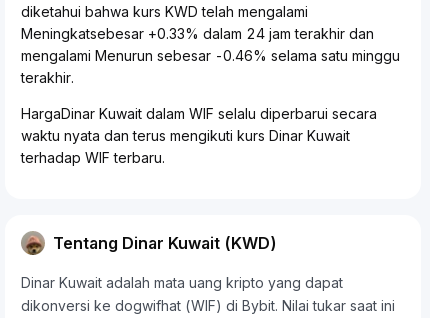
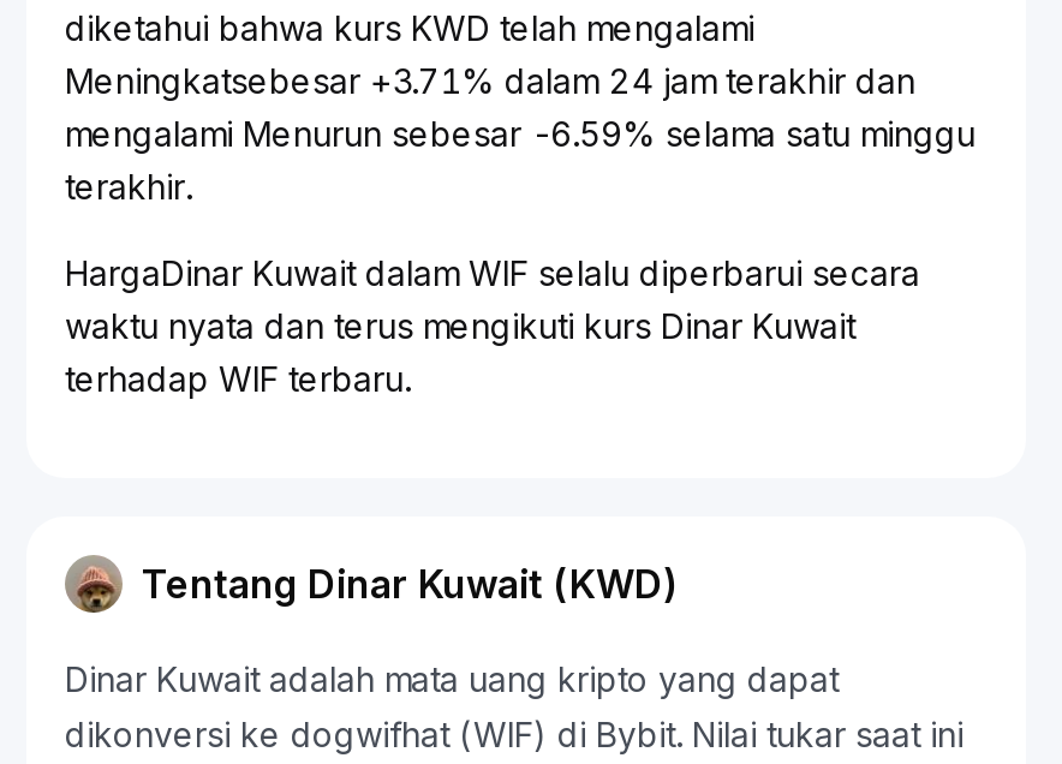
- Meningkatsebesar +0.33% dalam 24 jam terakhir dan
+ Meningkatsebesar +3.71% dalam 24 jam terakhir dan

- mengalami Menurun sebesar -0.46% selama satu minggu
+ mengalami Menurun sebesar -6.59% selama satu minggu
